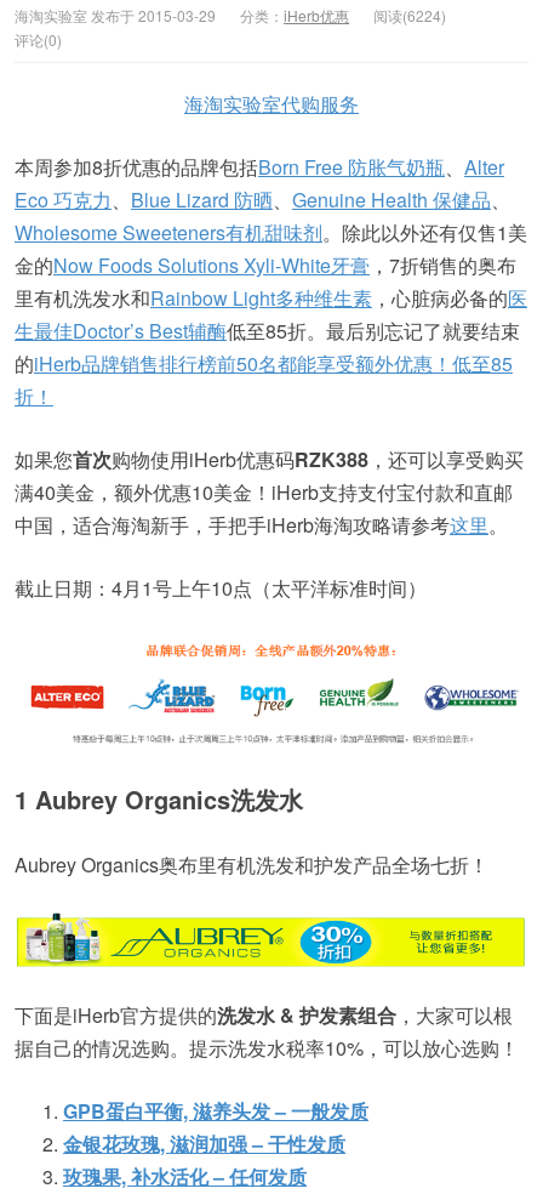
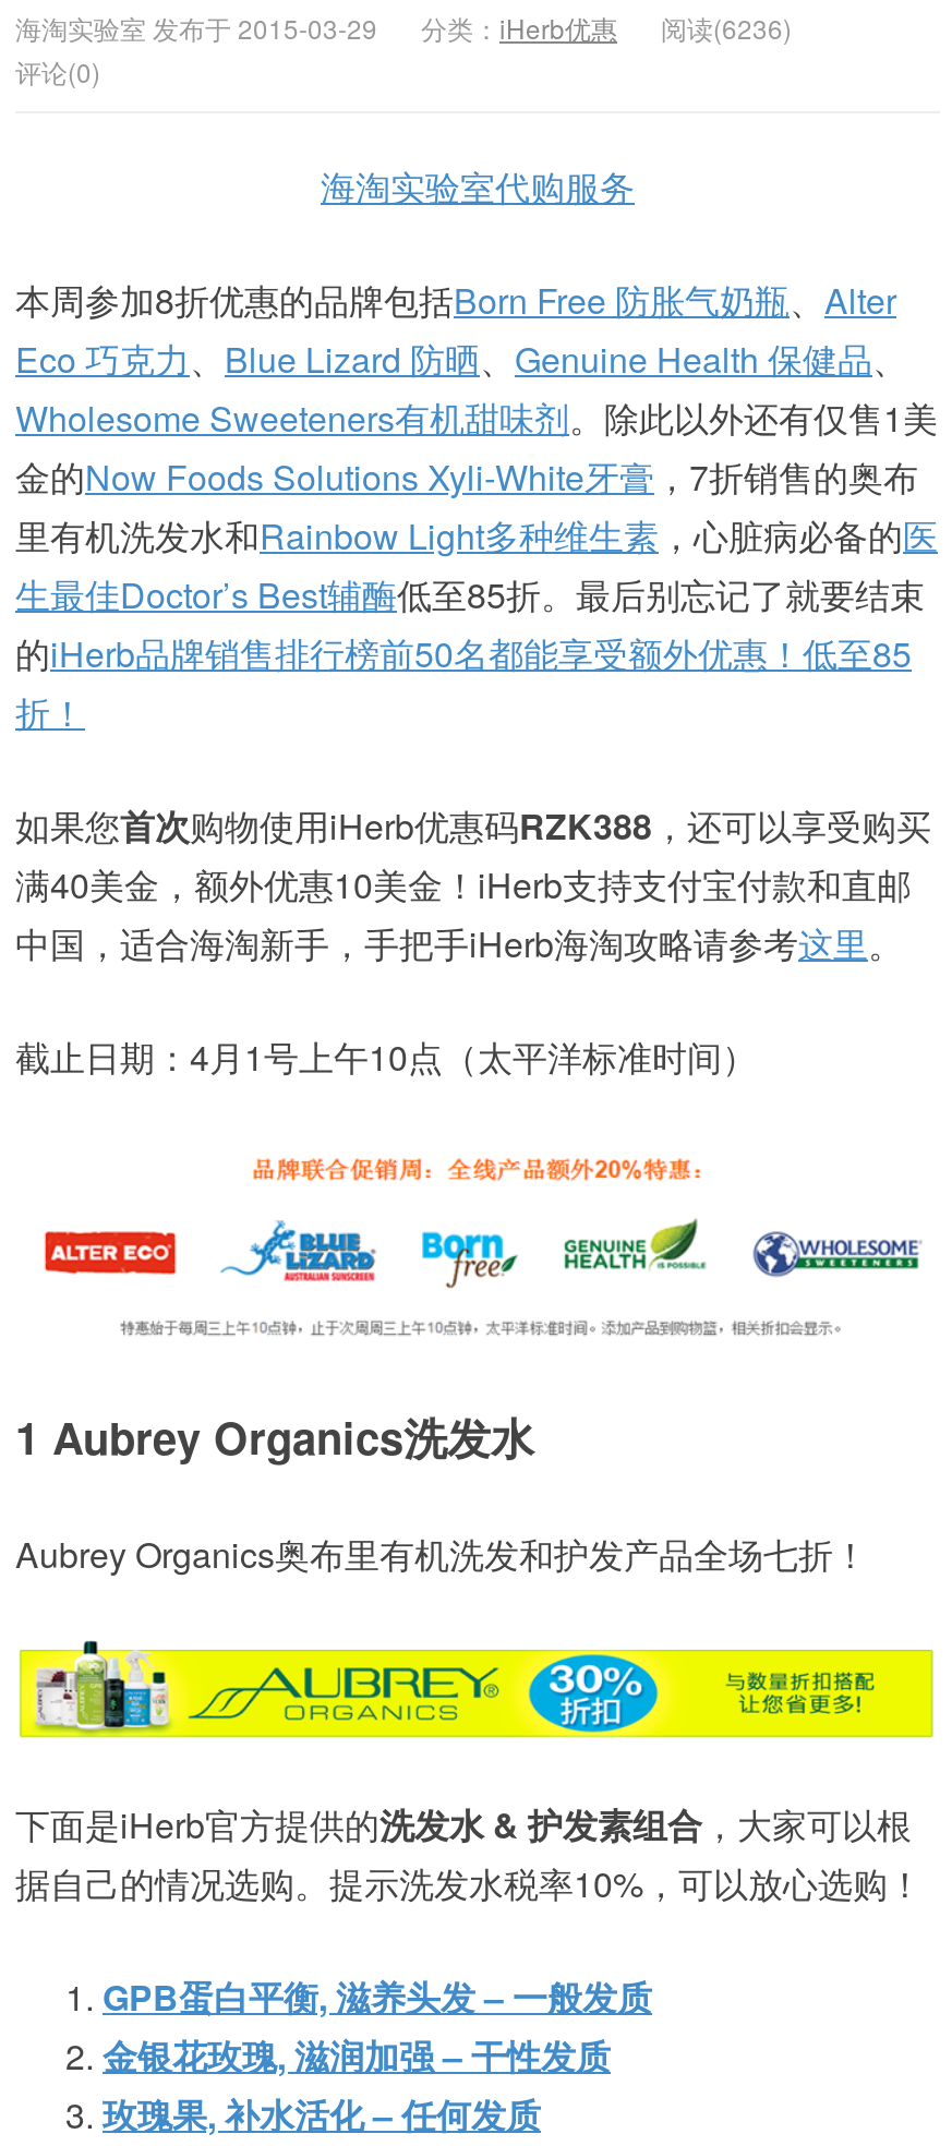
- 海淘实验室 发布于 2015-03-29 分类：iHerb优惠 阅读(6224)
+ 海淘实验室 发布于 2015-03-29 分类：iHerb优惠 阅读(6236)
